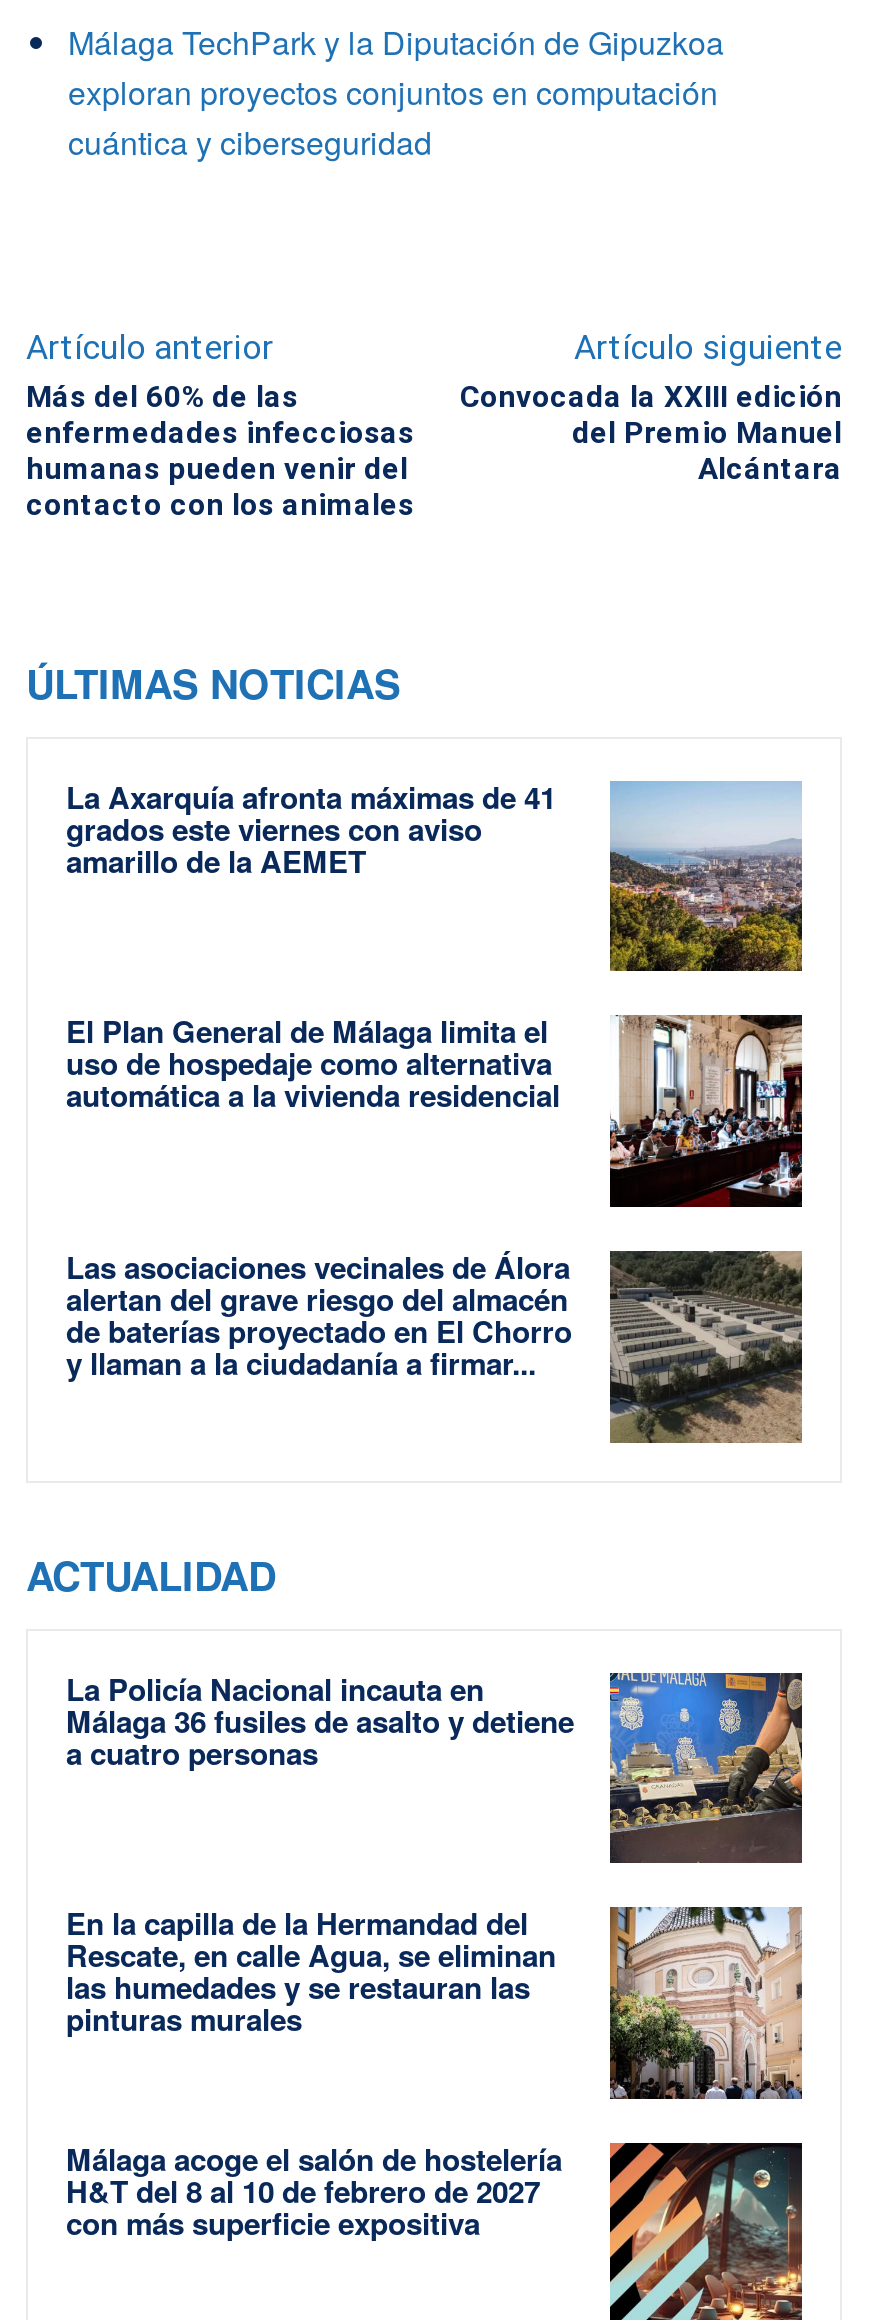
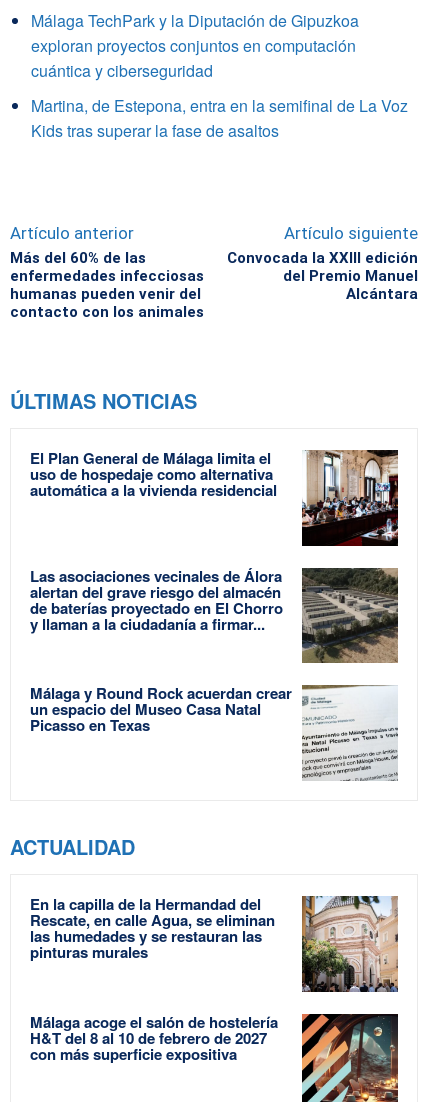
+ Martina, de Estepona, entra en la semifinal de La Voz
+ Kids tras superar la fase de asaltos

moved down: Artículo anterior | Más del 60% de las | enfermedades infecciosas | ... | Alcántara | ÚLTIMAS NOTICIAS

- [image]
- La Axarquía afronta máximas de 41
- grados este viernes con aviso
- amarillo de la AEMET

+ [image]
+ Málaga y Round Rock acuerdan crear
+ un espacio del Museo Casa Natal
+ Picasso en Texas

moved down: ACTUALIDAD

- [image]
- La Policía Nacional incauta en
- Málaga 36 fusiles de asalto y detiene
- a cuatro personas
